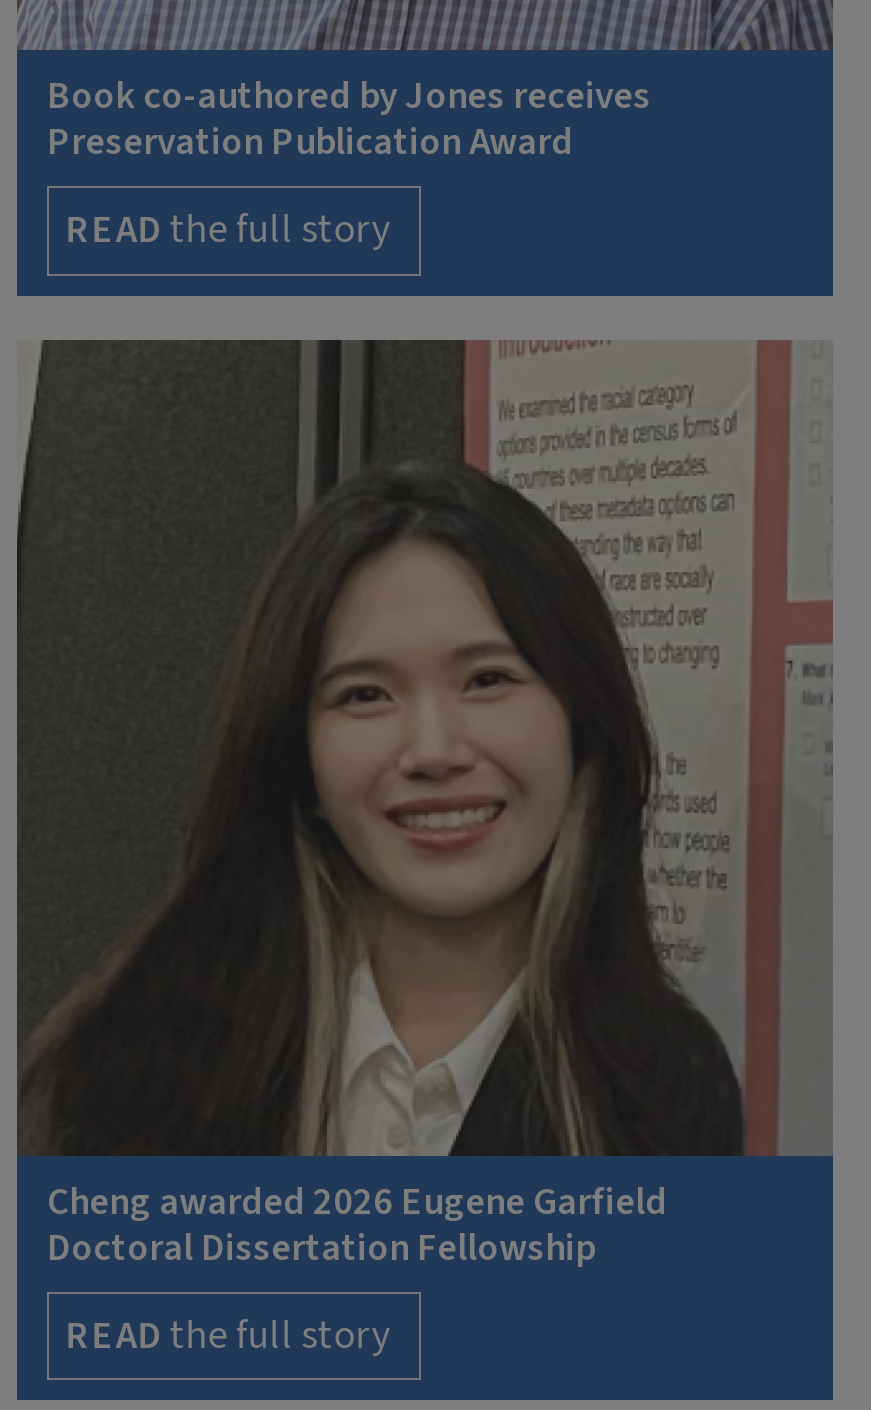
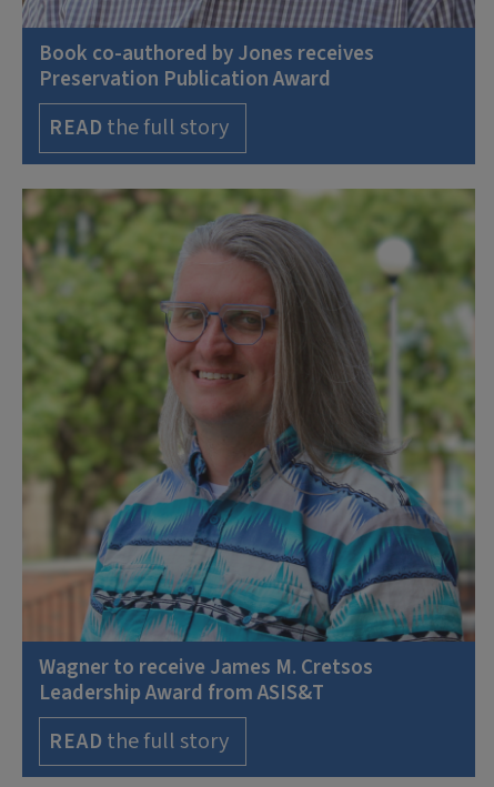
- [image]
- Cheng awarded 2026 Eugene Garfield
- Doctoral Dissertation Fellowship
+ [image]
+ Wagner to receive James M. Cretsos
+ Leadership Award from ASIS&T
